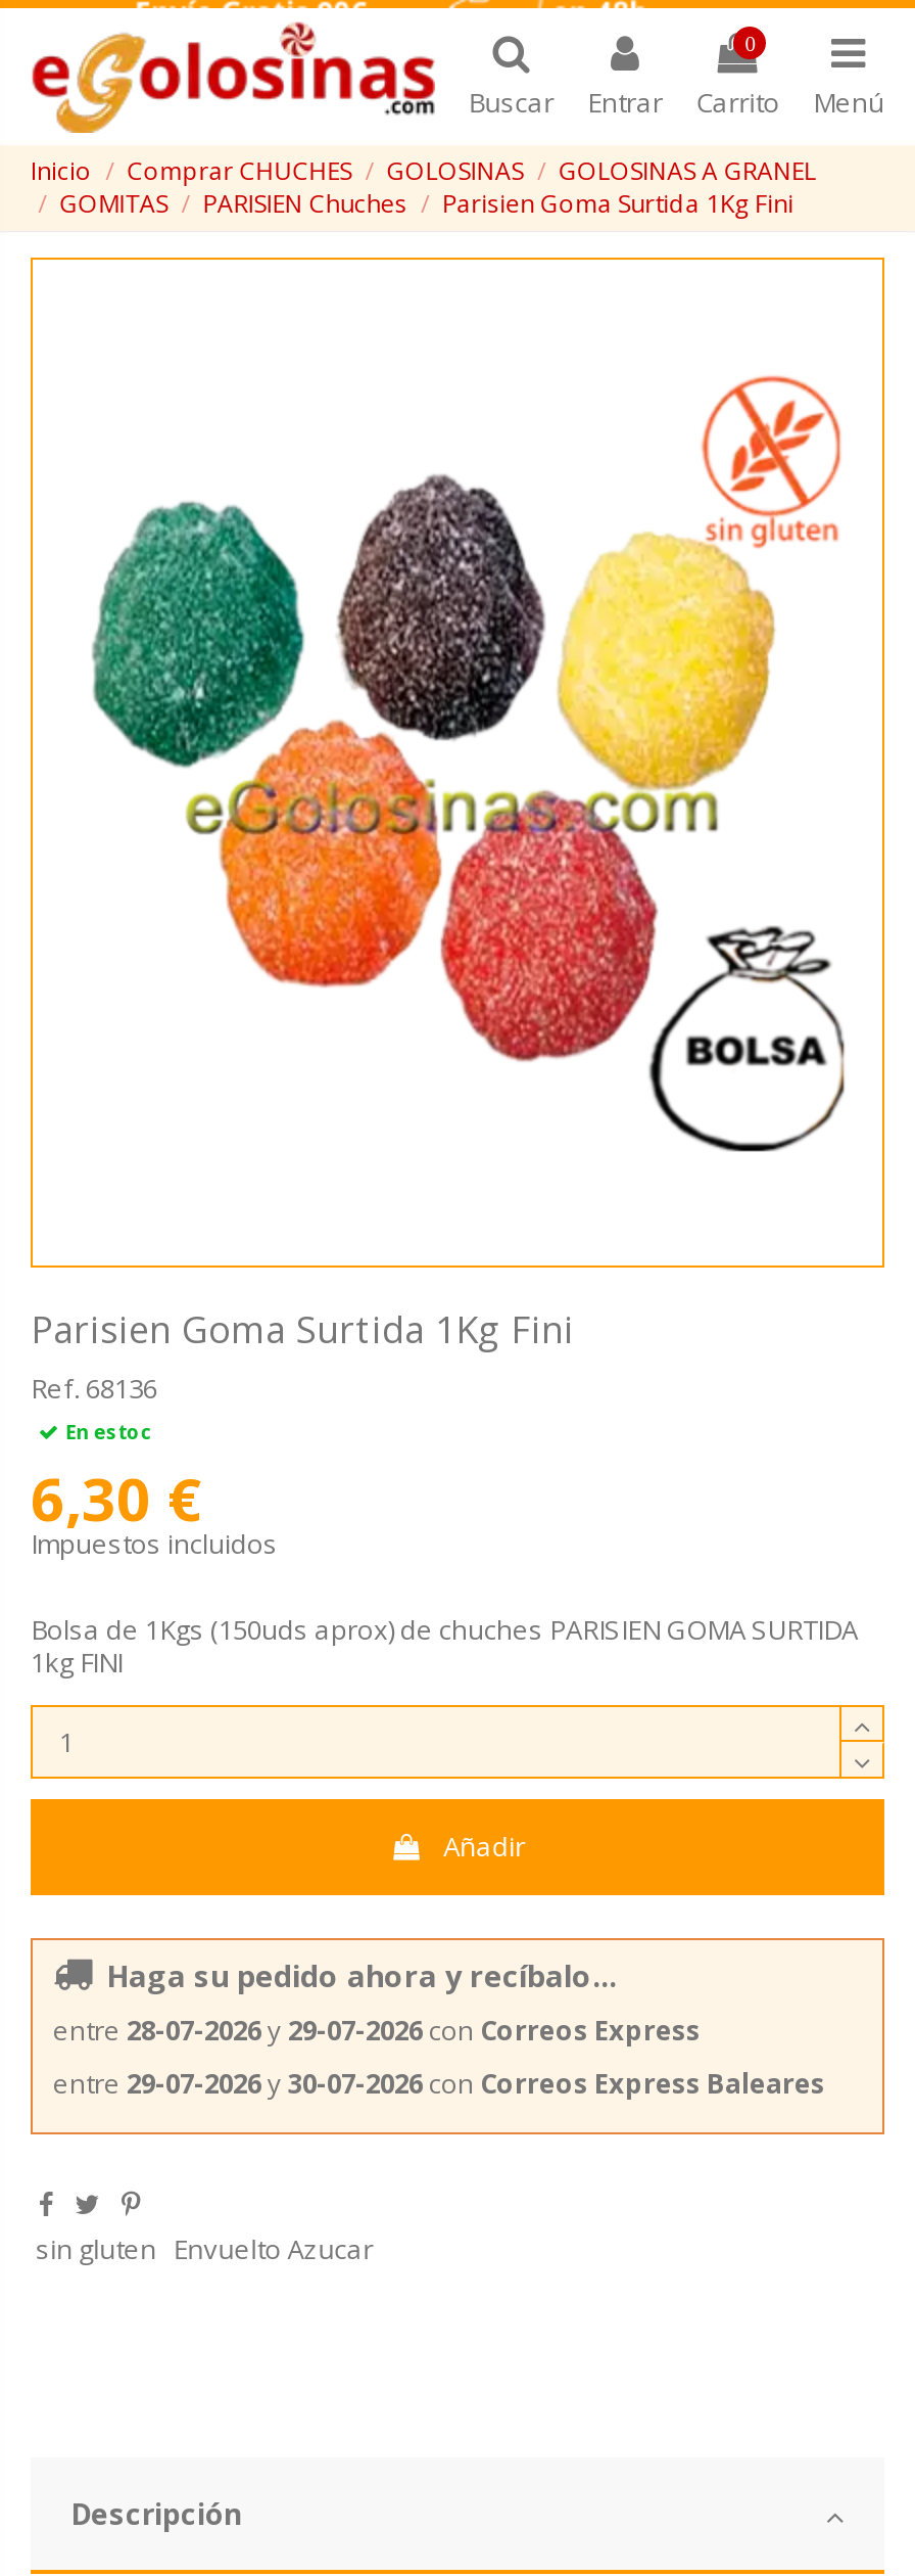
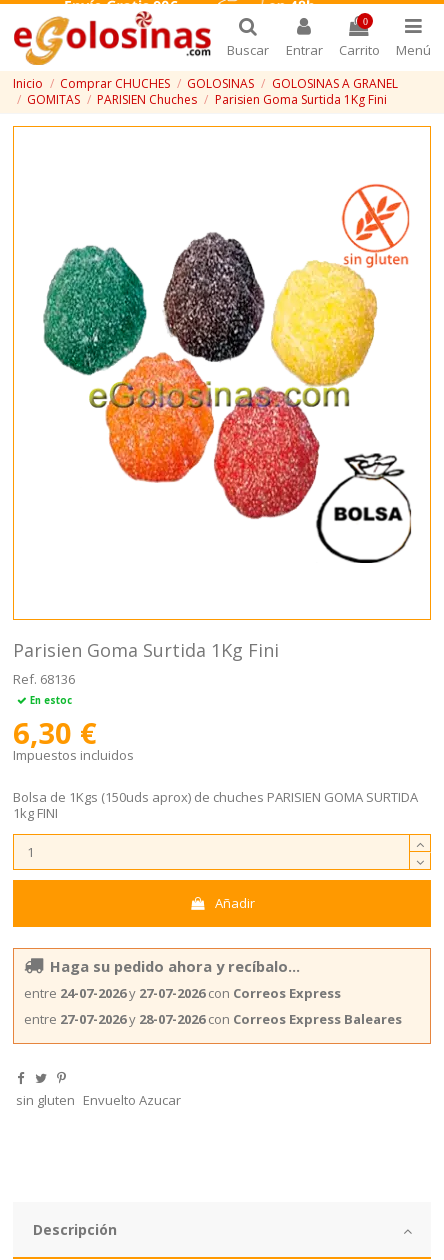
- entre 28-07-2026y 29-07-2026 con Correos Express
+ entre 24-07-2026y 27-07-2026 con Correos Express

- entre 29-07-2026y 30-07-2026 con Correos Express Baleares
+ entre 27-07-2026y 28-07-2026 con Correos Express Baleares
